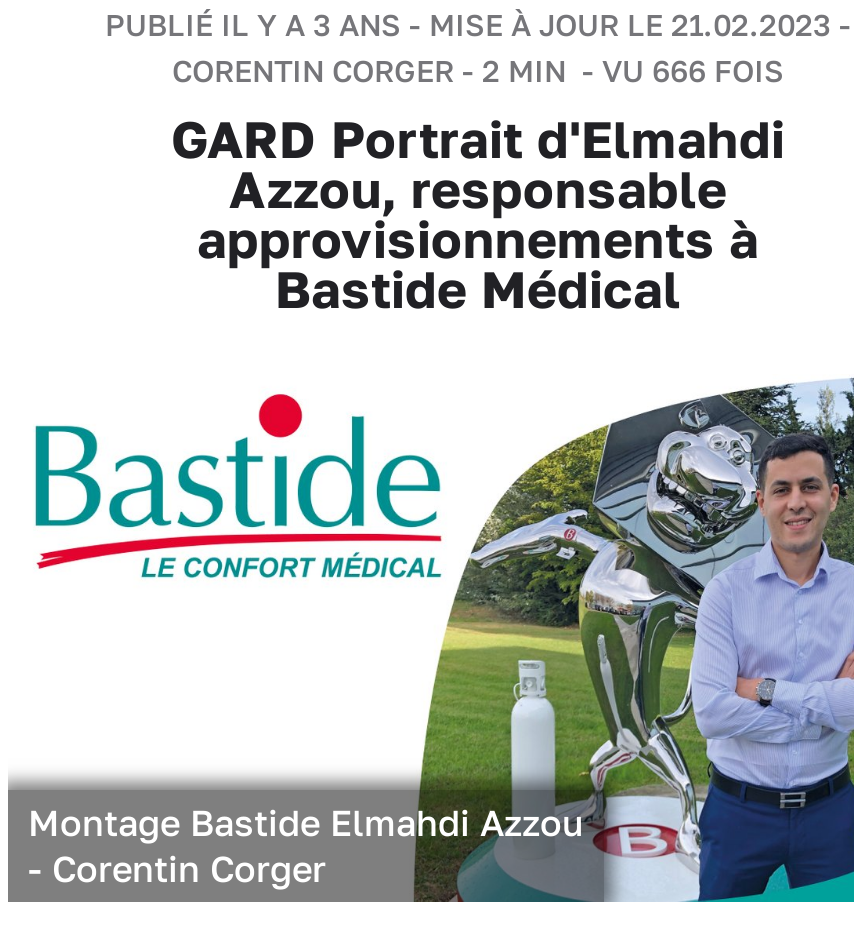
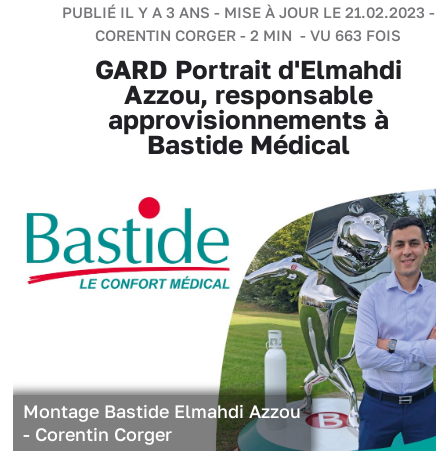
- CORENTIN CORGER - 2 MIN - VU 666 FOIS
+ CORENTIN CORGER - 2 MIN - VU 663 FOIS
